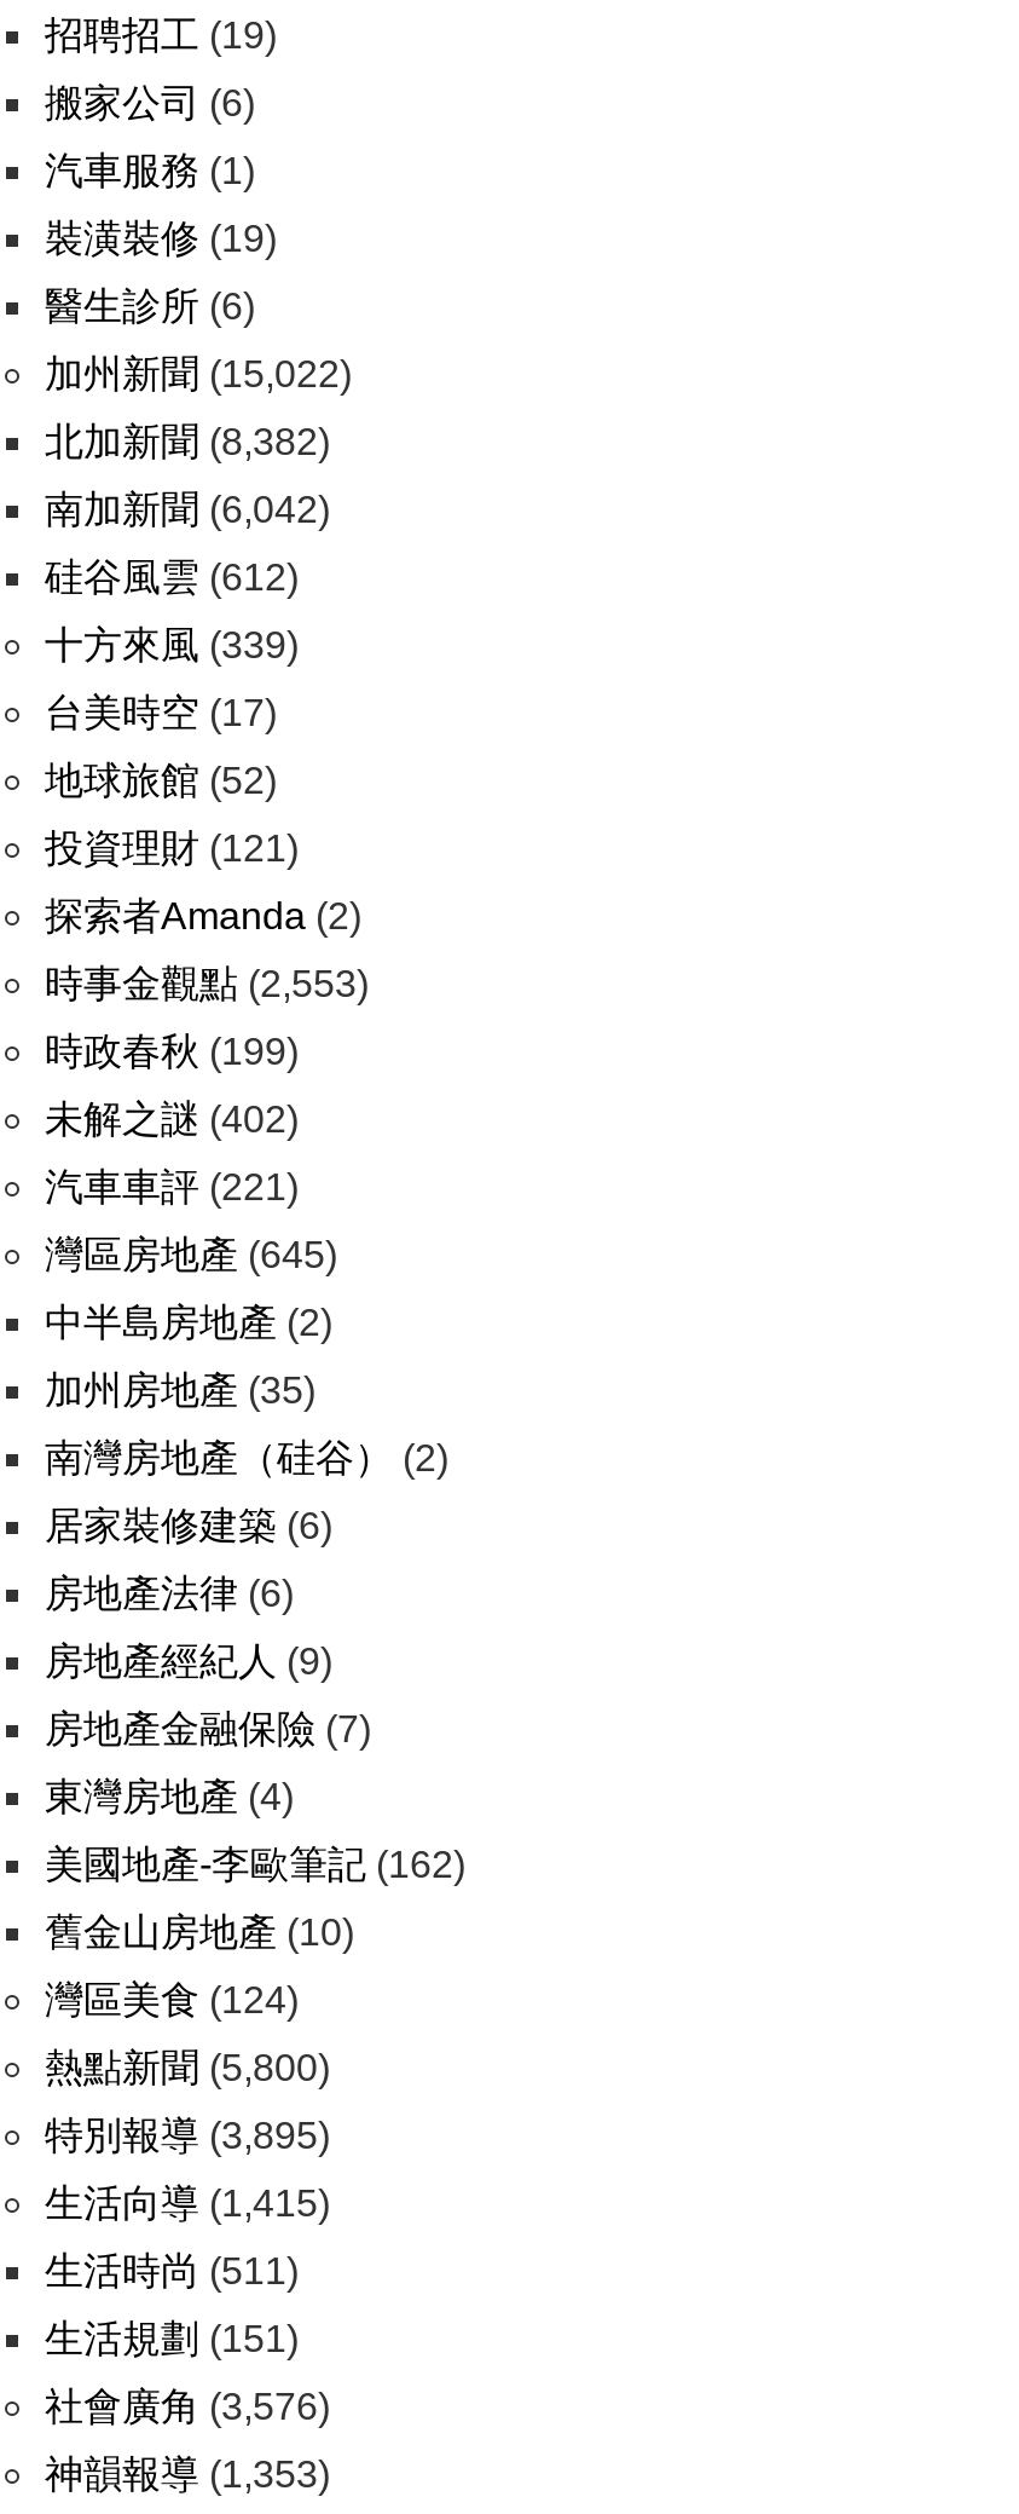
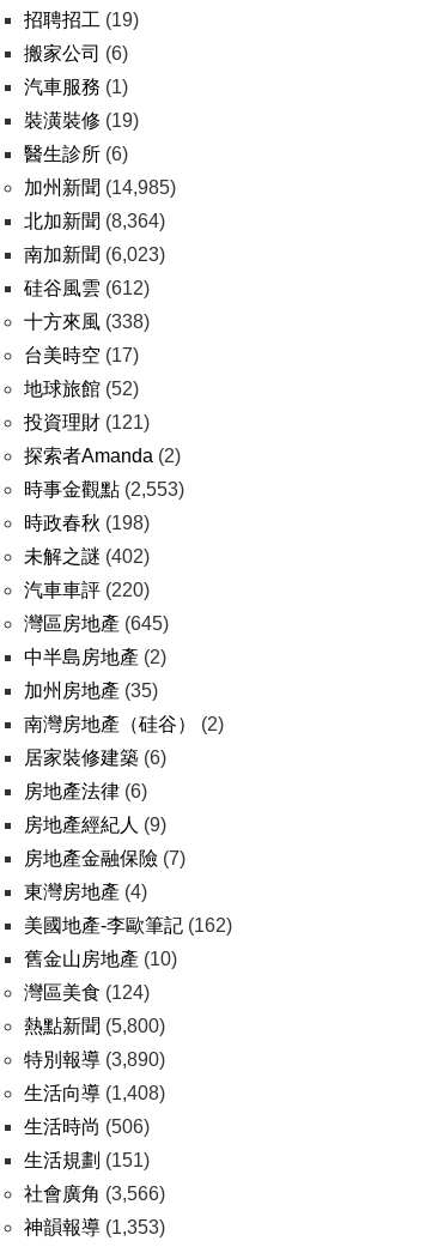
- 加州新聞(15,022)
+ 加州新聞(14,985)

- 北加新聞(8,382)
+ 北加新聞(8,364)

- 南加新聞(6,042)
+ 南加新聞(6,023)

- 十方來風(339)
+ 十方來風(338)

- 時政春秋(199)
+ 時政春秋(198)

- 汽車車評(221)
+ 汽車車評(220)

- 特別報導(3,895)
+ 特別報導(3,890)

- 生活向導(1,415)
+ 生活向導(1,408)

- 生活時尚(511)
+ 生活時尚(506)

- 社會廣角(3,576)
+ 社會廣角(3,566)
